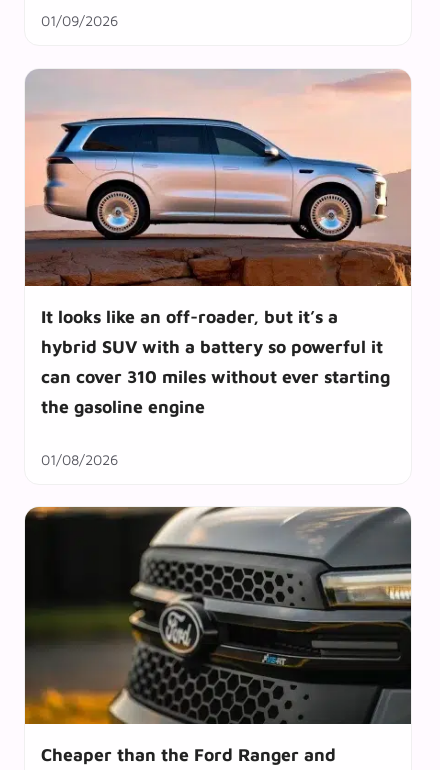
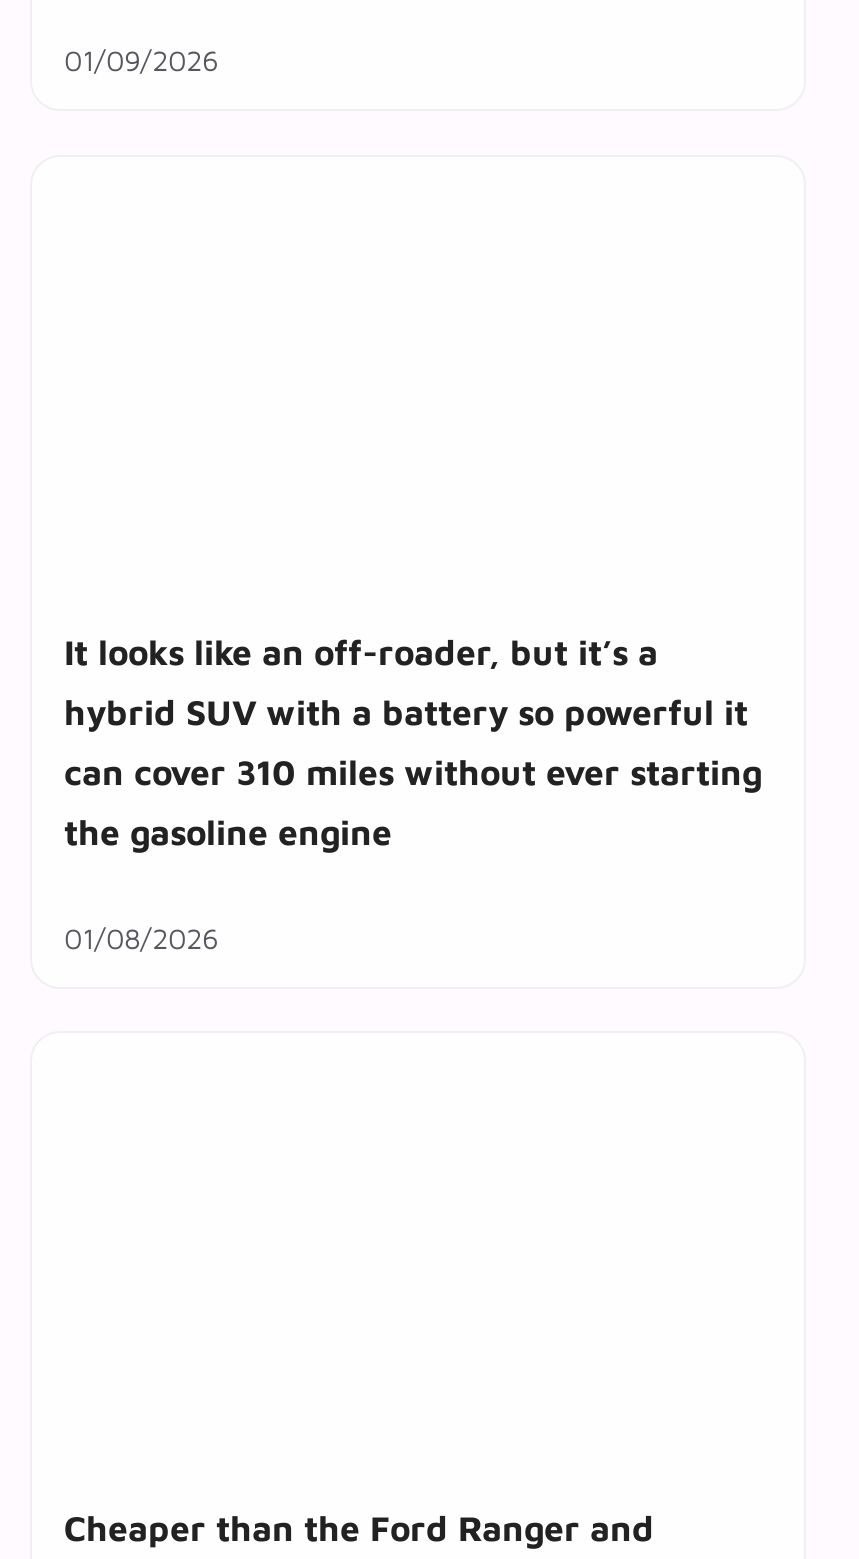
- [image]

- [image]
